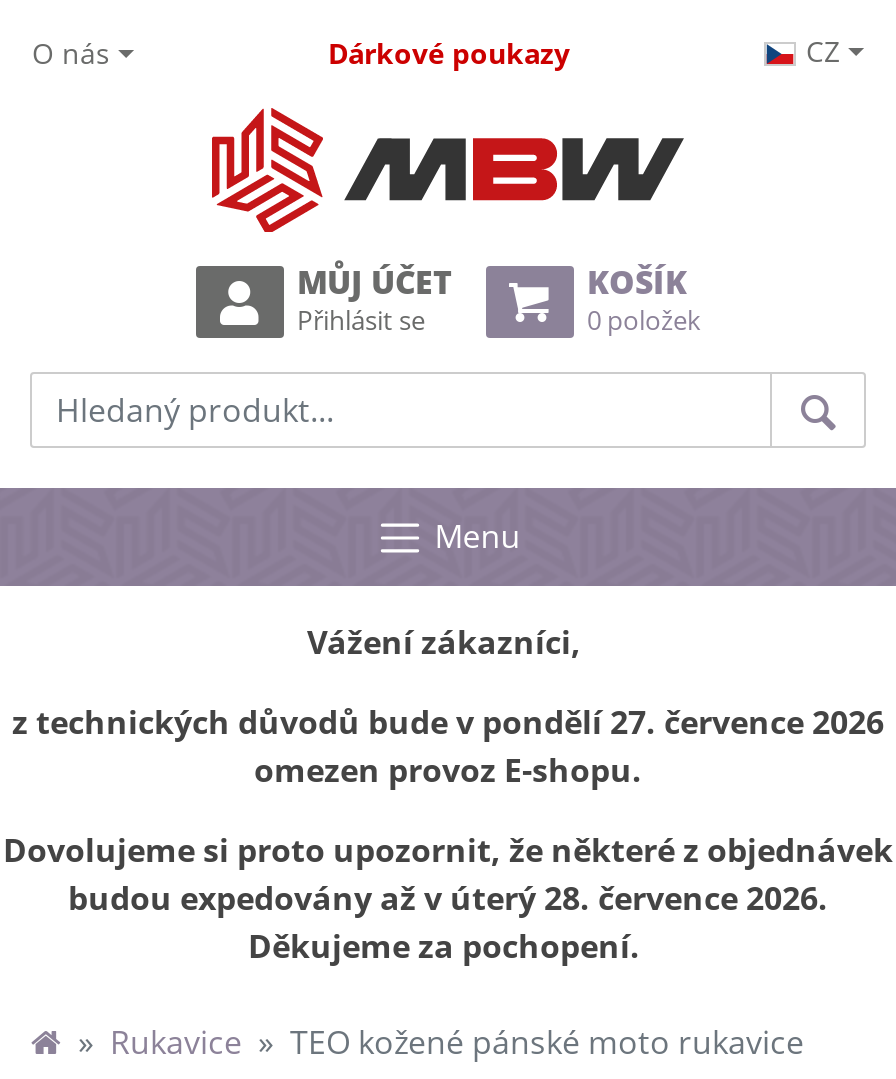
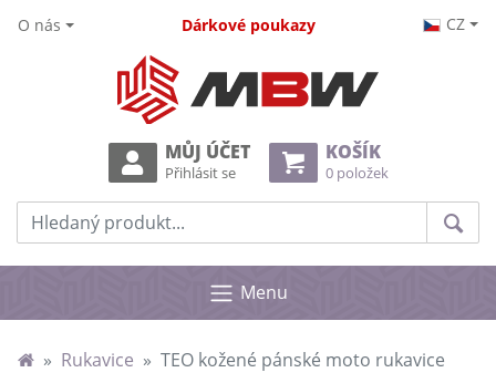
- Vážení zákazníci,
- z technických důvodů bude v pondělí 27. července 2026
- omezen provoz E-shopu.
- Dovolujeme si proto upozornit, že některé z objednávek
- budou expedovány až v úterý 28. července 2026.
- Děkujeme za pochopení.
